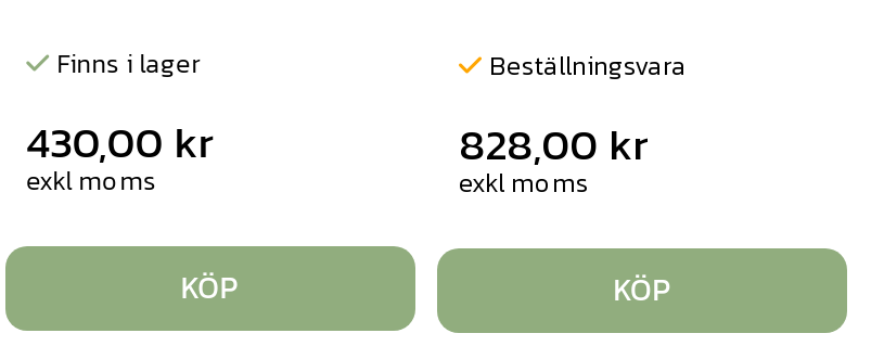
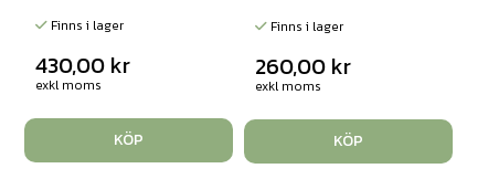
- Beställningsvara
- 828,00 kr
+ Finns i lager
+ 260,00 kr
